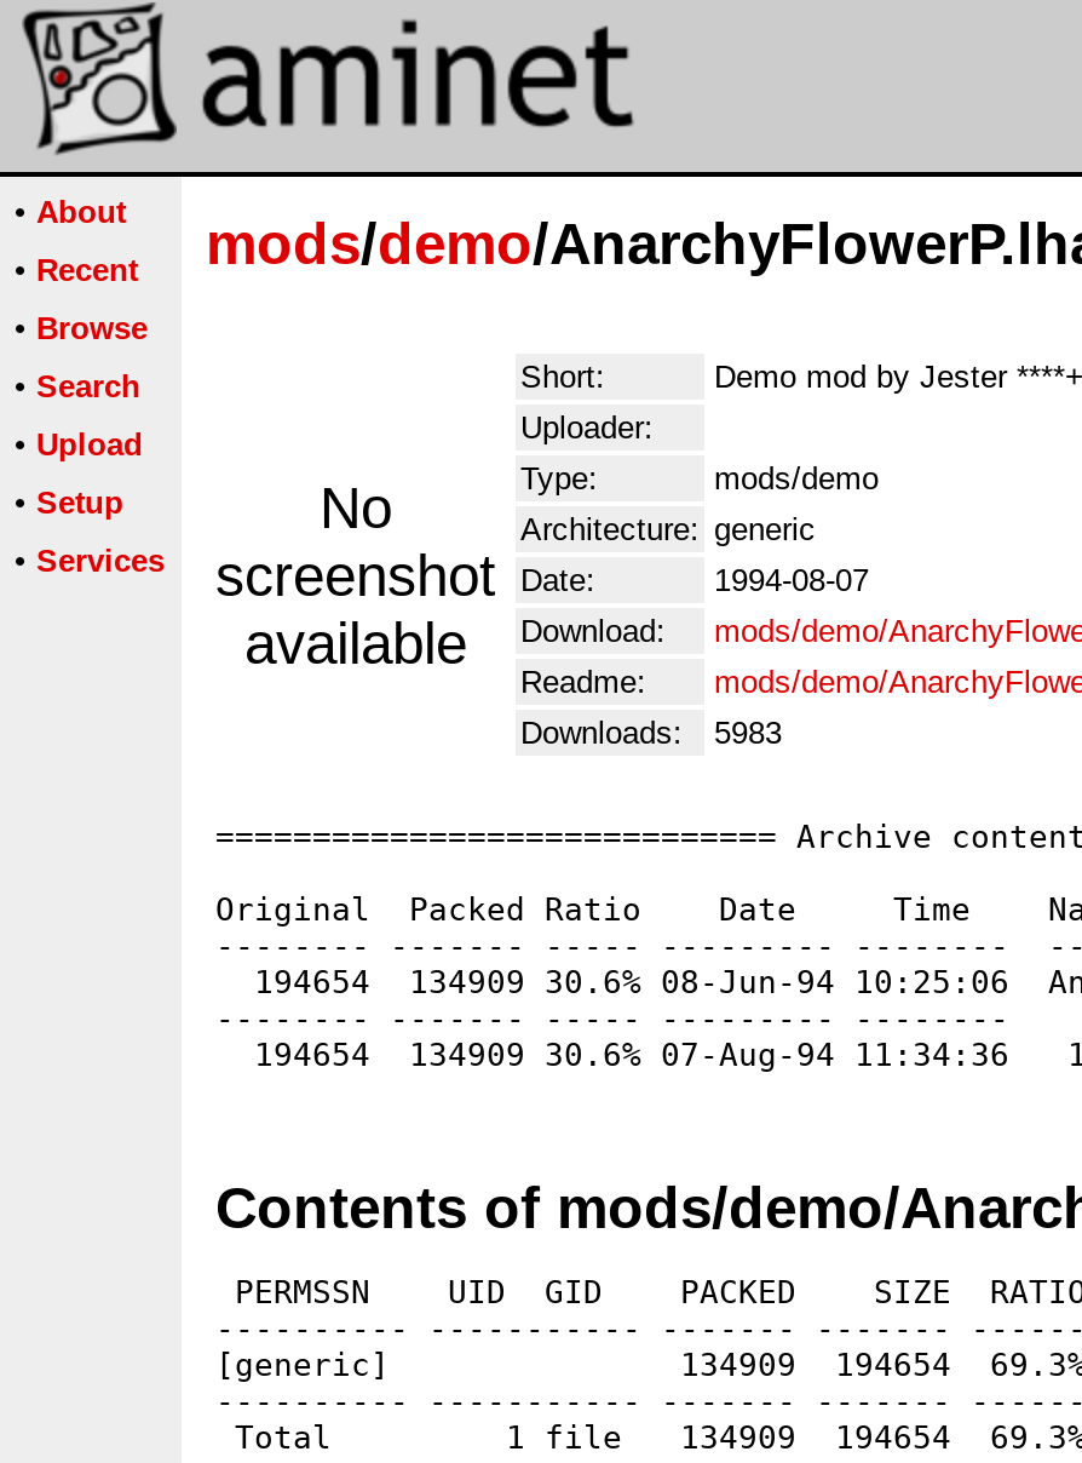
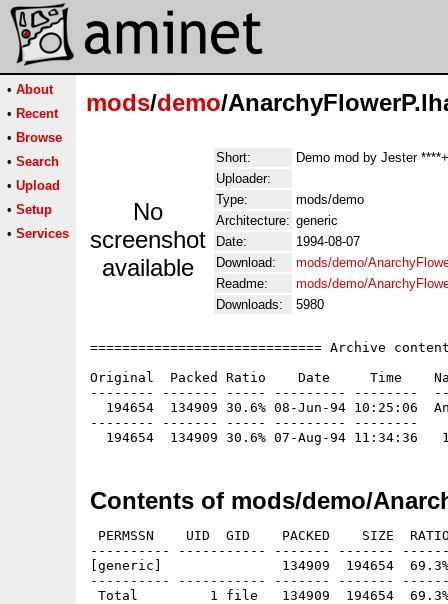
- Downloads: 5983
+ Downloads: 5980
